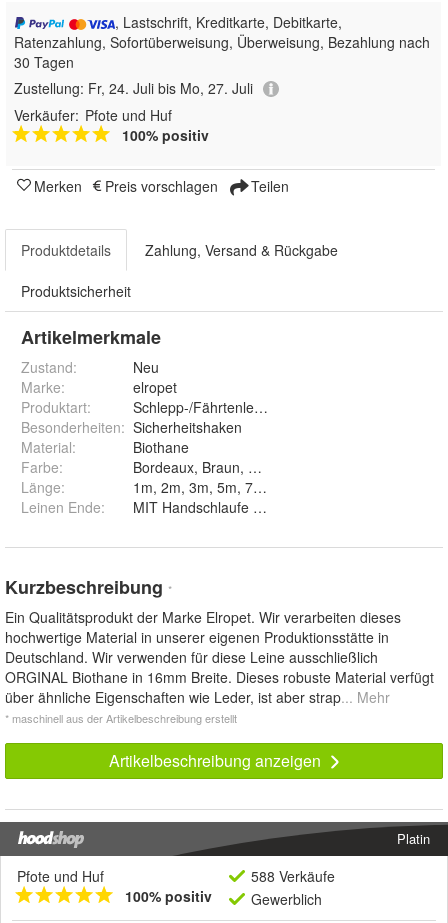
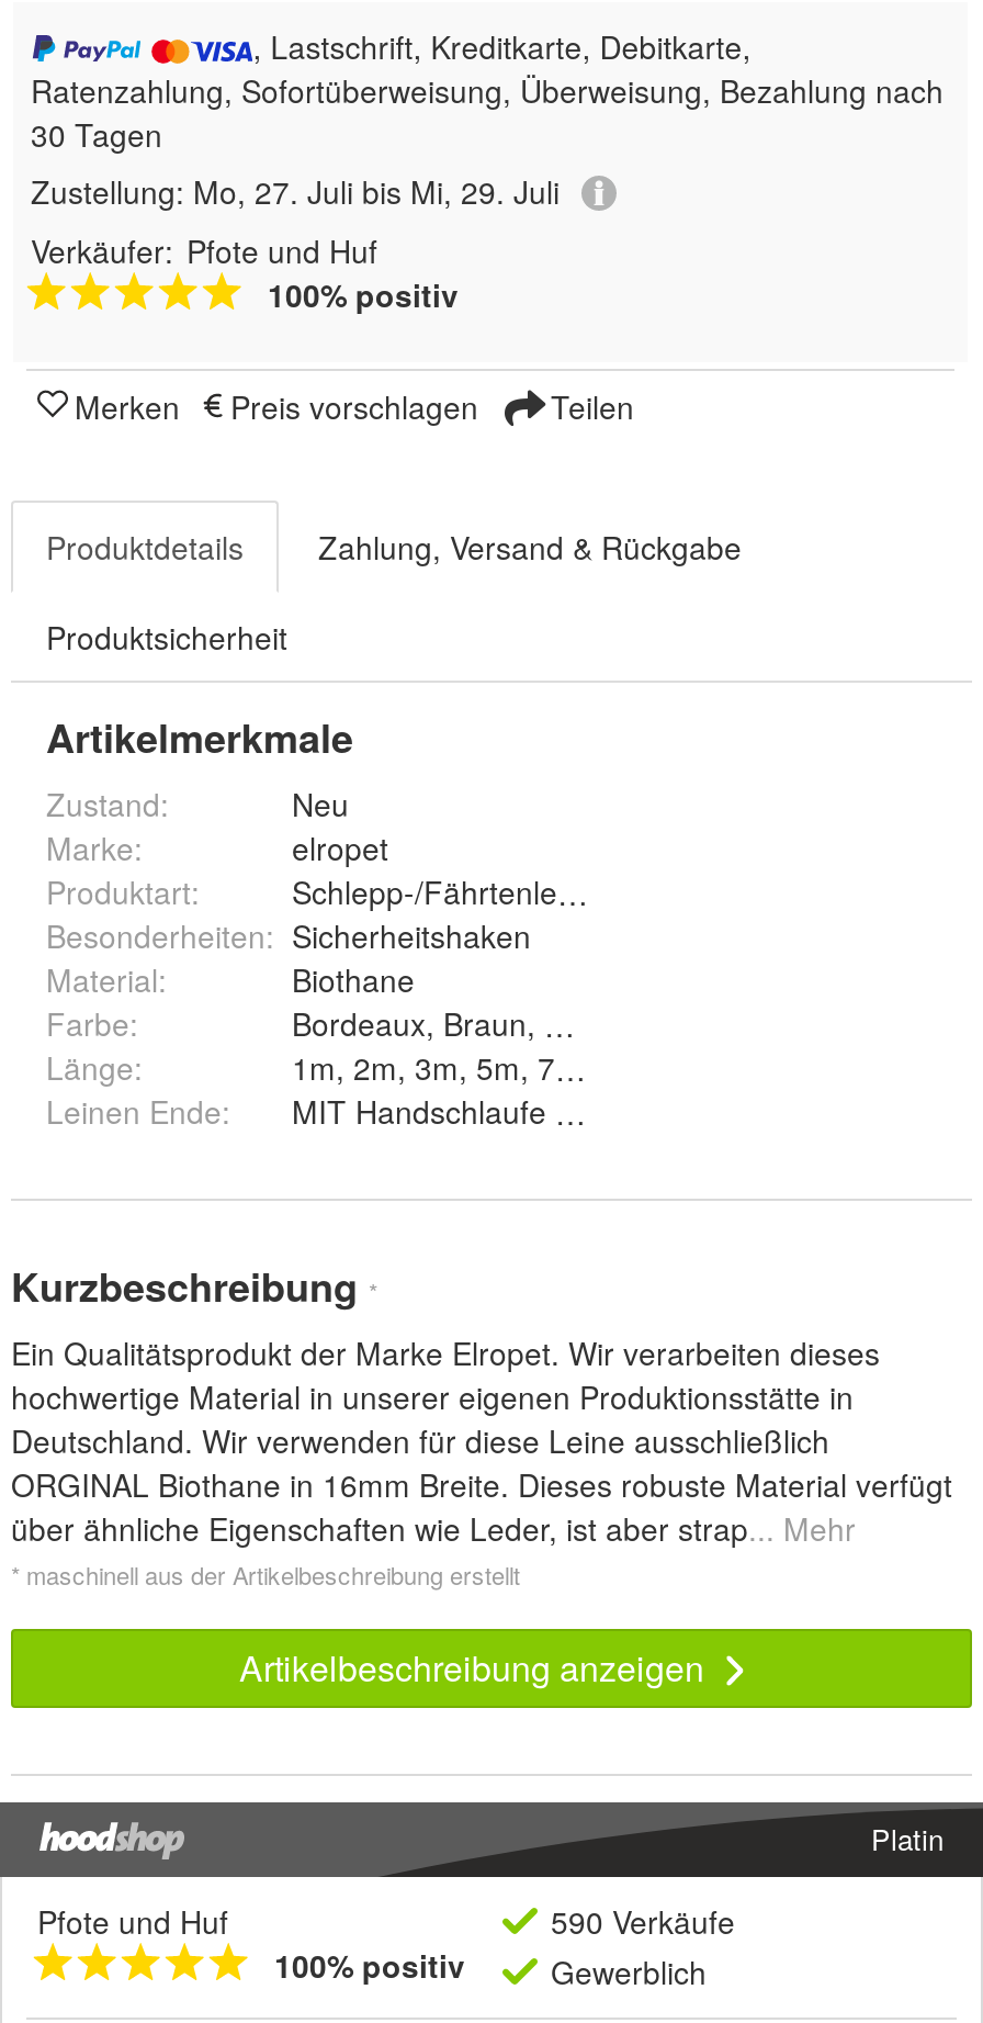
- Zustellung: Fr, 24. Juli bis Mo, 27. Juli
+ Zustellung: Mo, 27. Juli bis Mi, 29. Juli

- 588 Verkäufe
+ 590 Verkäufe
